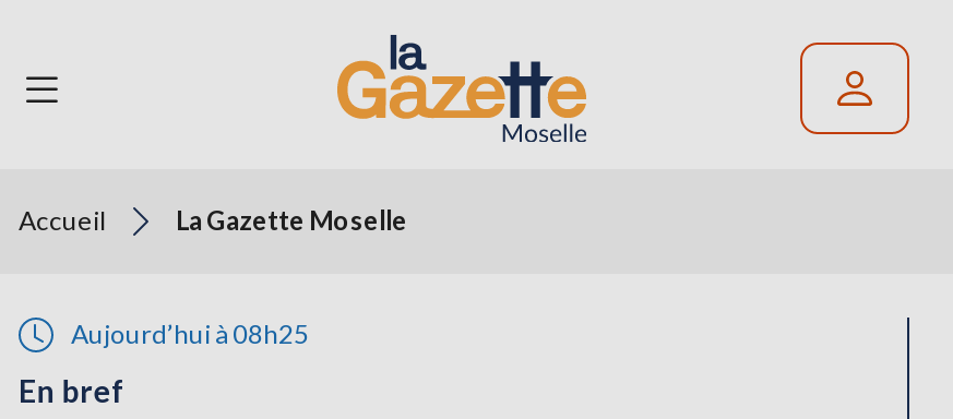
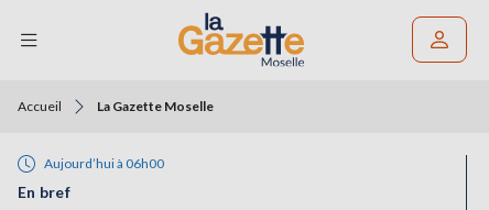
- Aujourd’hui à 08h25
+ Aujourd’hui à 06h00
